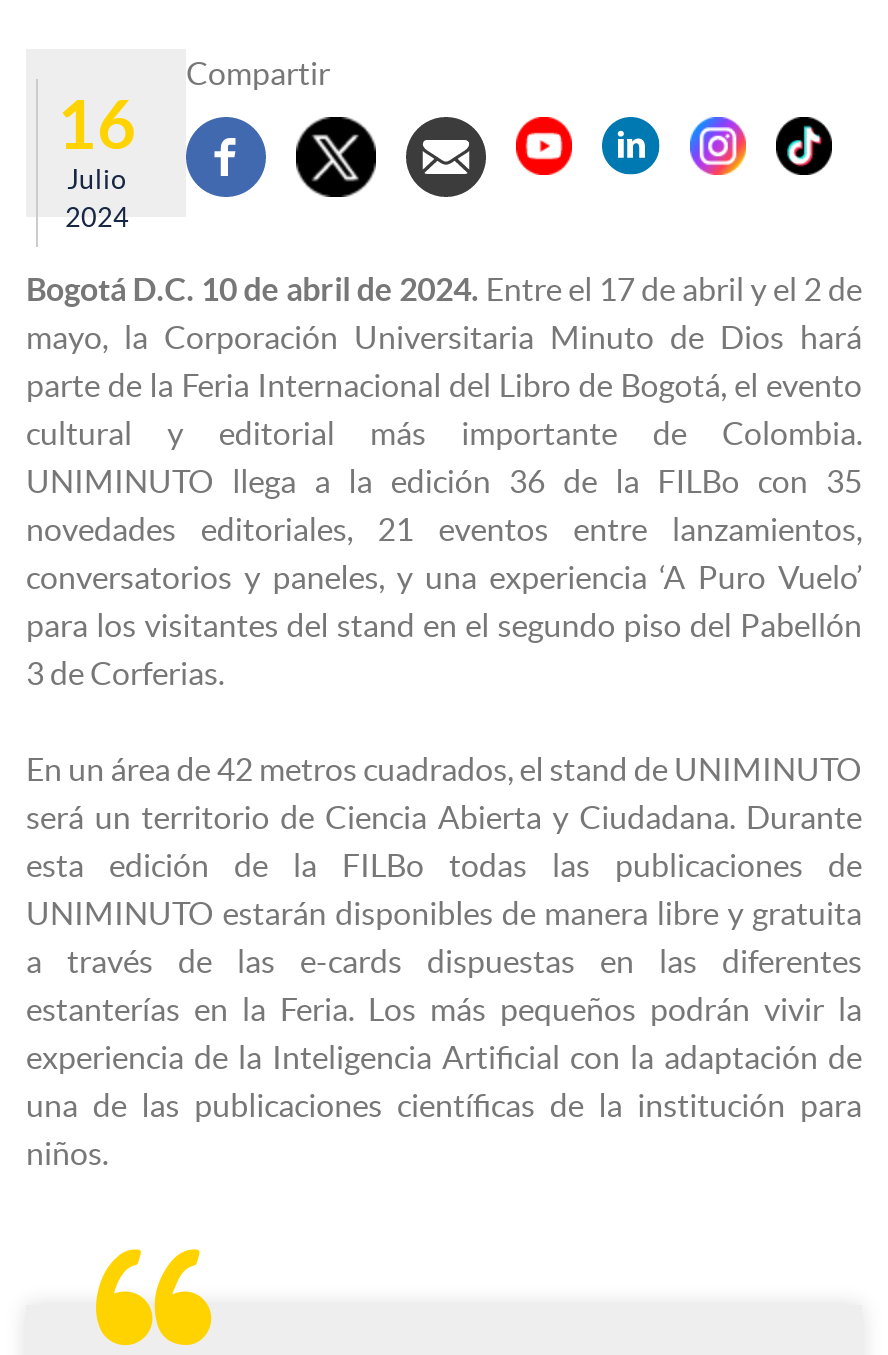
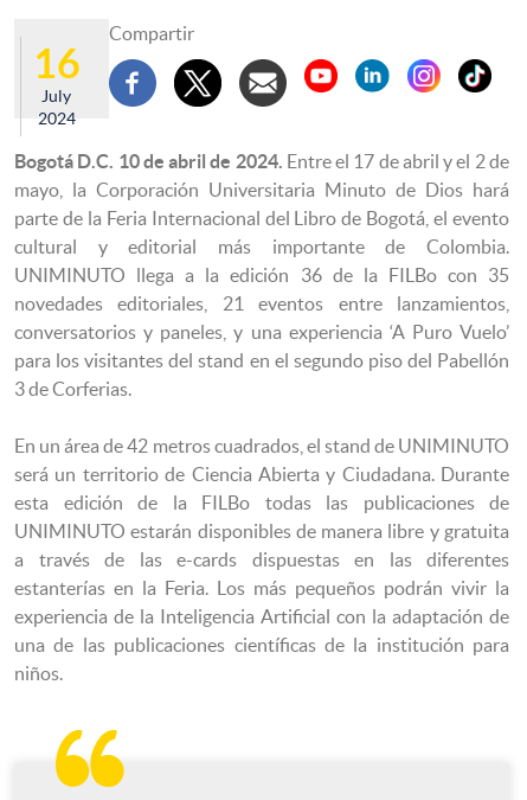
- Julio
+ July
